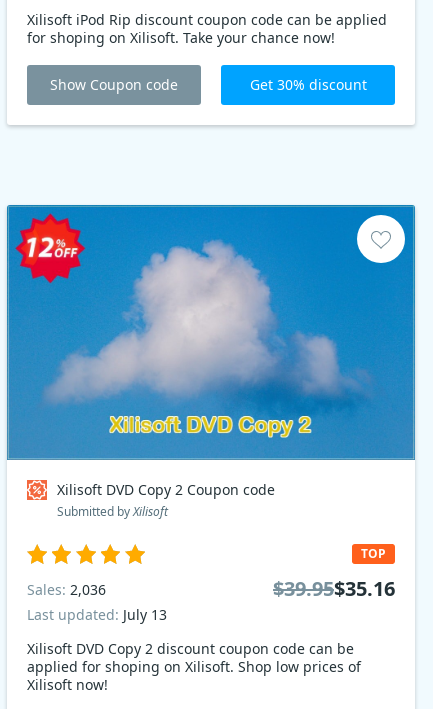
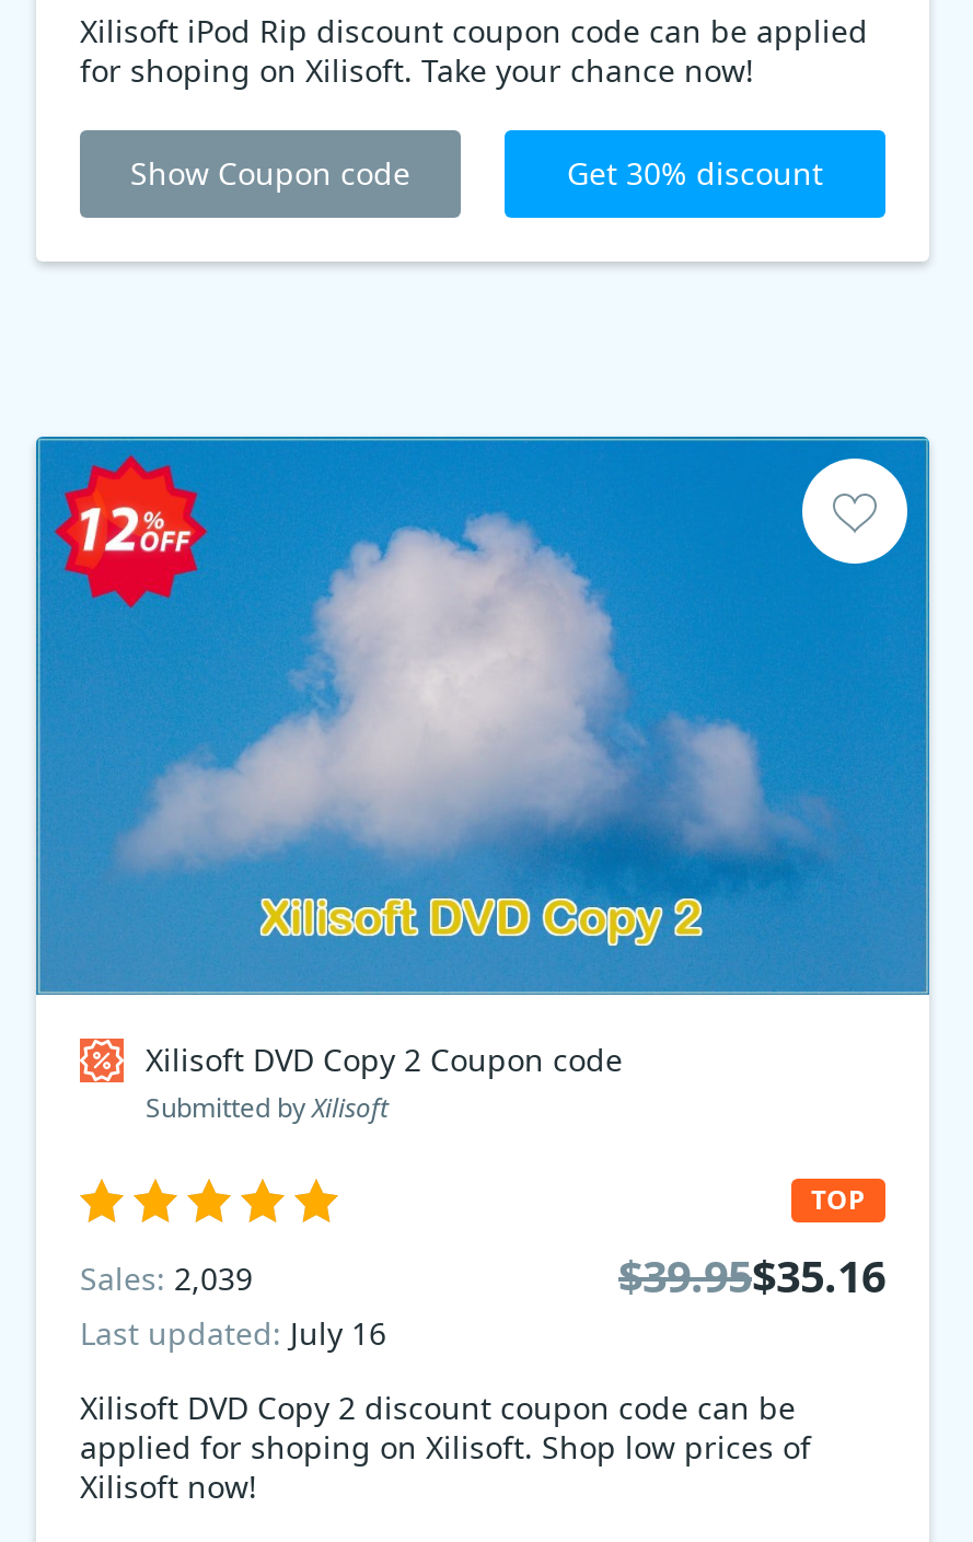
- Sales: 2,036
+ Sales: 2,039

- Last updated: July 13
+ Last updated: July 16
